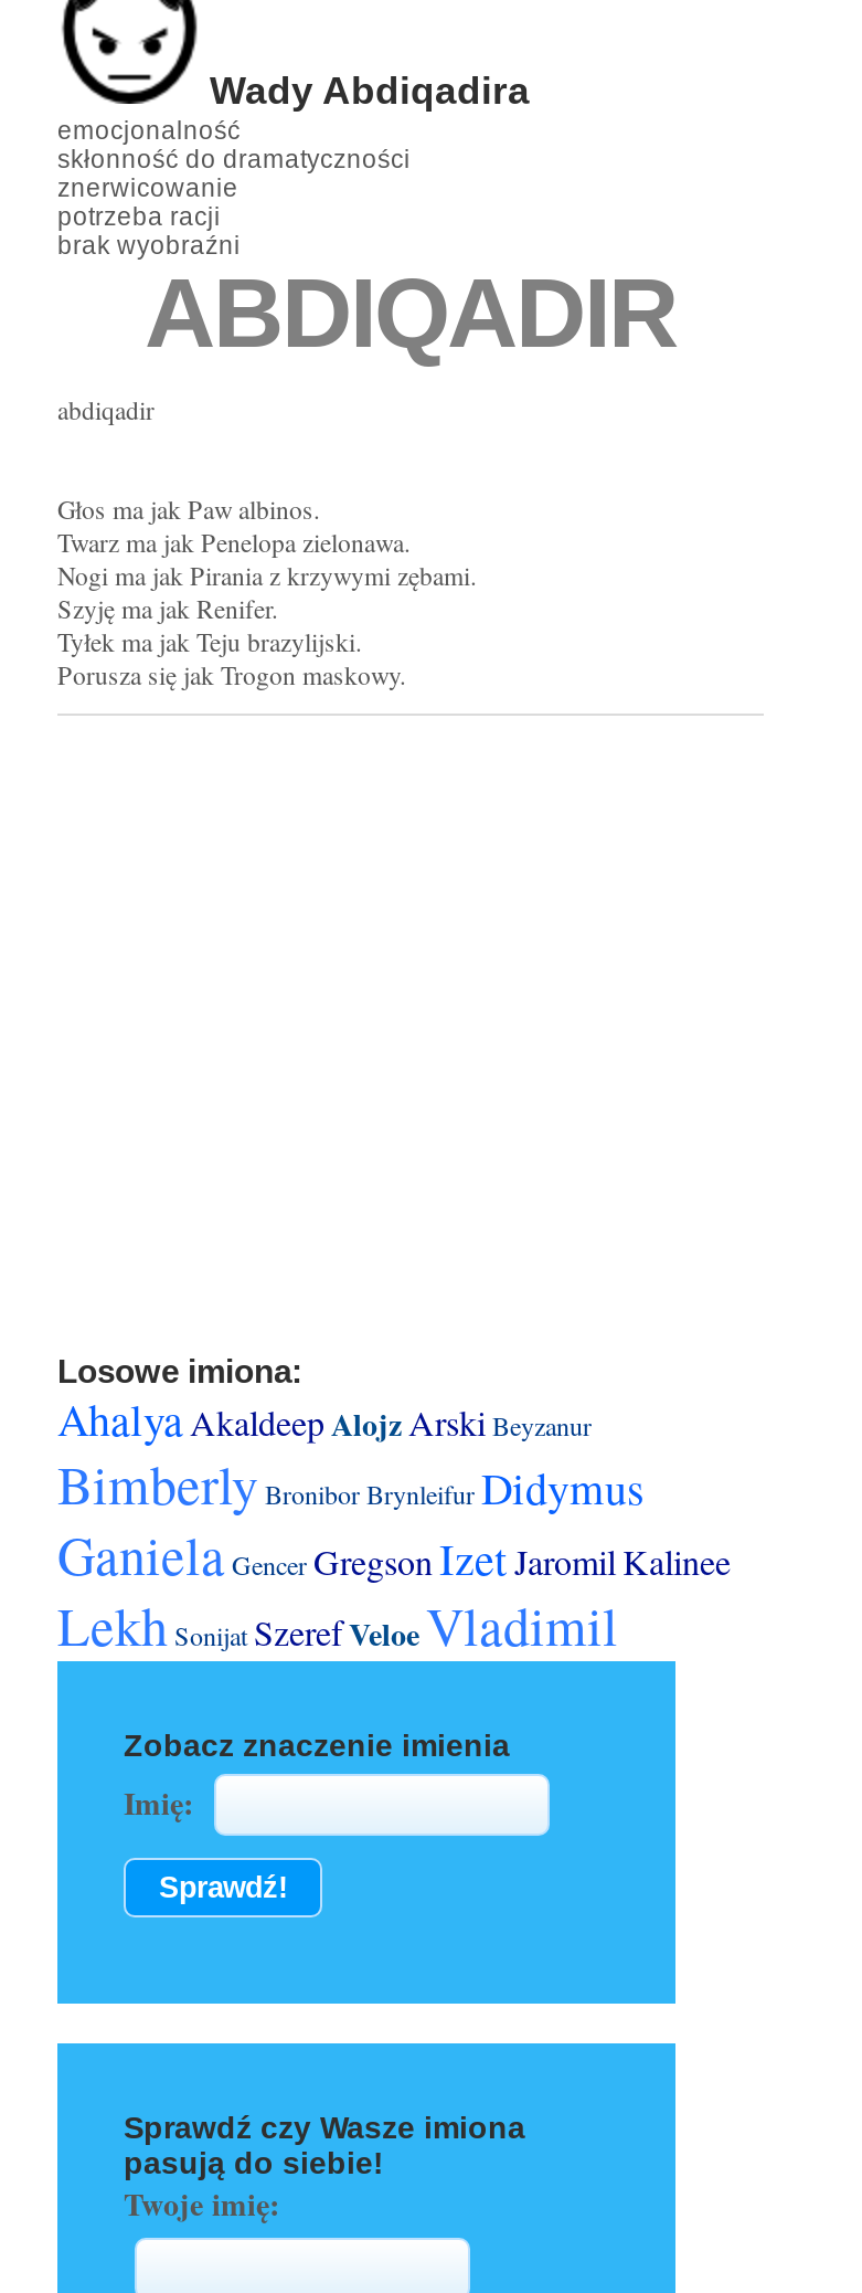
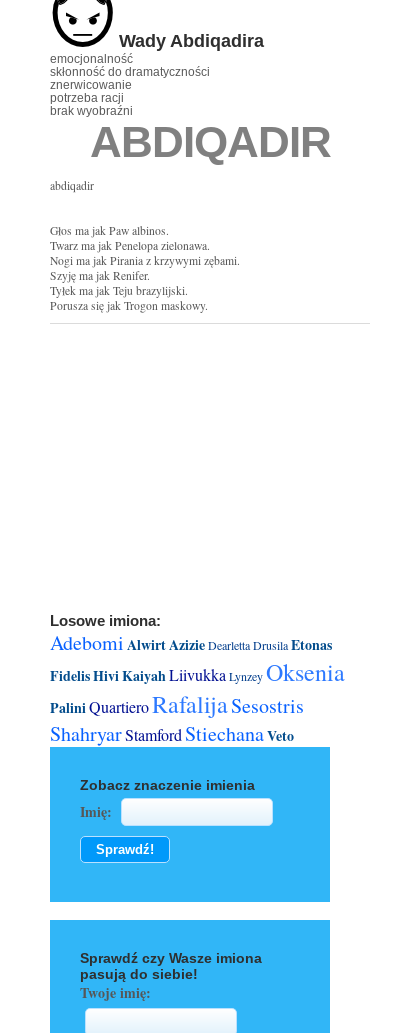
- Ahalya Akaldeep Alojz Arski Beyzanur
- Bimberly Bronibor Brynleifur Didymus
- Ganiela Gencer Gregson Izet Jaromil Kalinee
- Lekh Sonijat Szeref Veloe Vladimil
+ Adebomi Alwirt Azizie Dearletta Drusila Etonas
+ Fidelis Hivi Kaiyah Liivukka Lynzey Oksenia
+ Palini Quartiero Rafalija Sesostris
+ Shahryar Stamford Stiechana Veto
